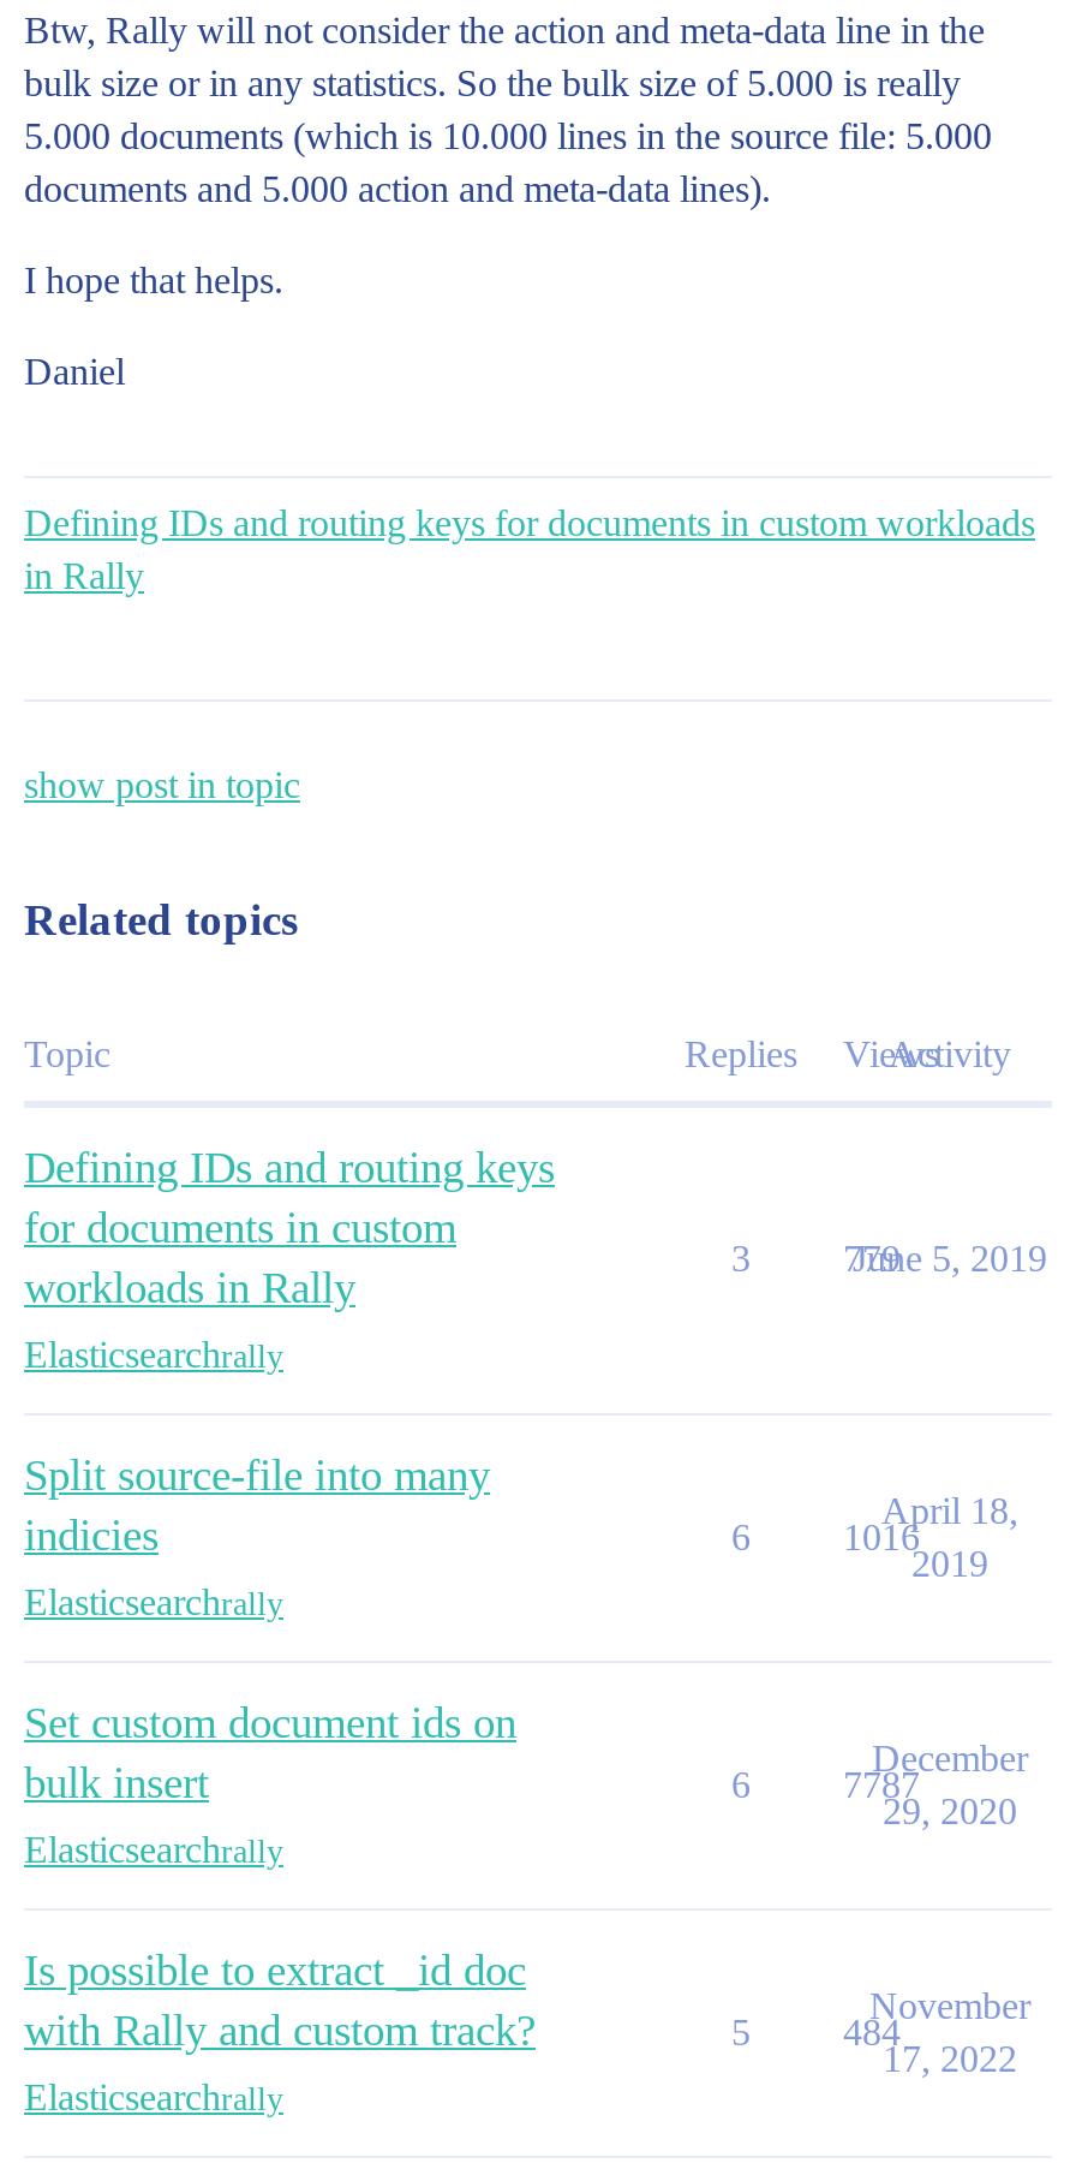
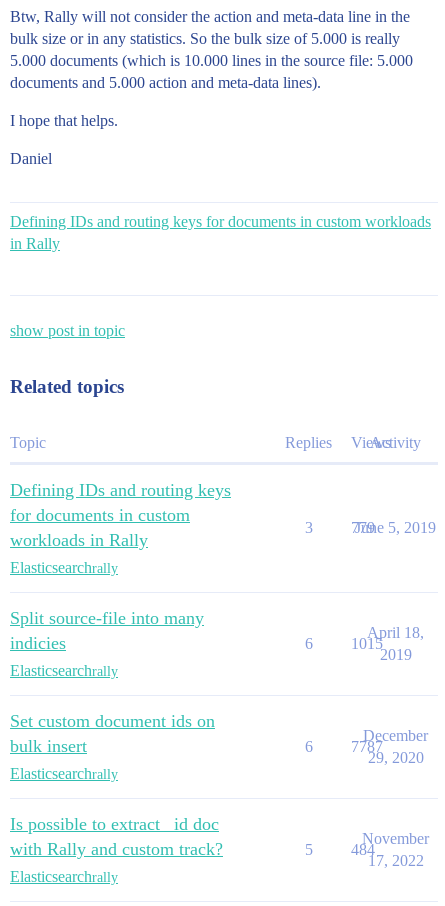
- 1016
+ 1015
